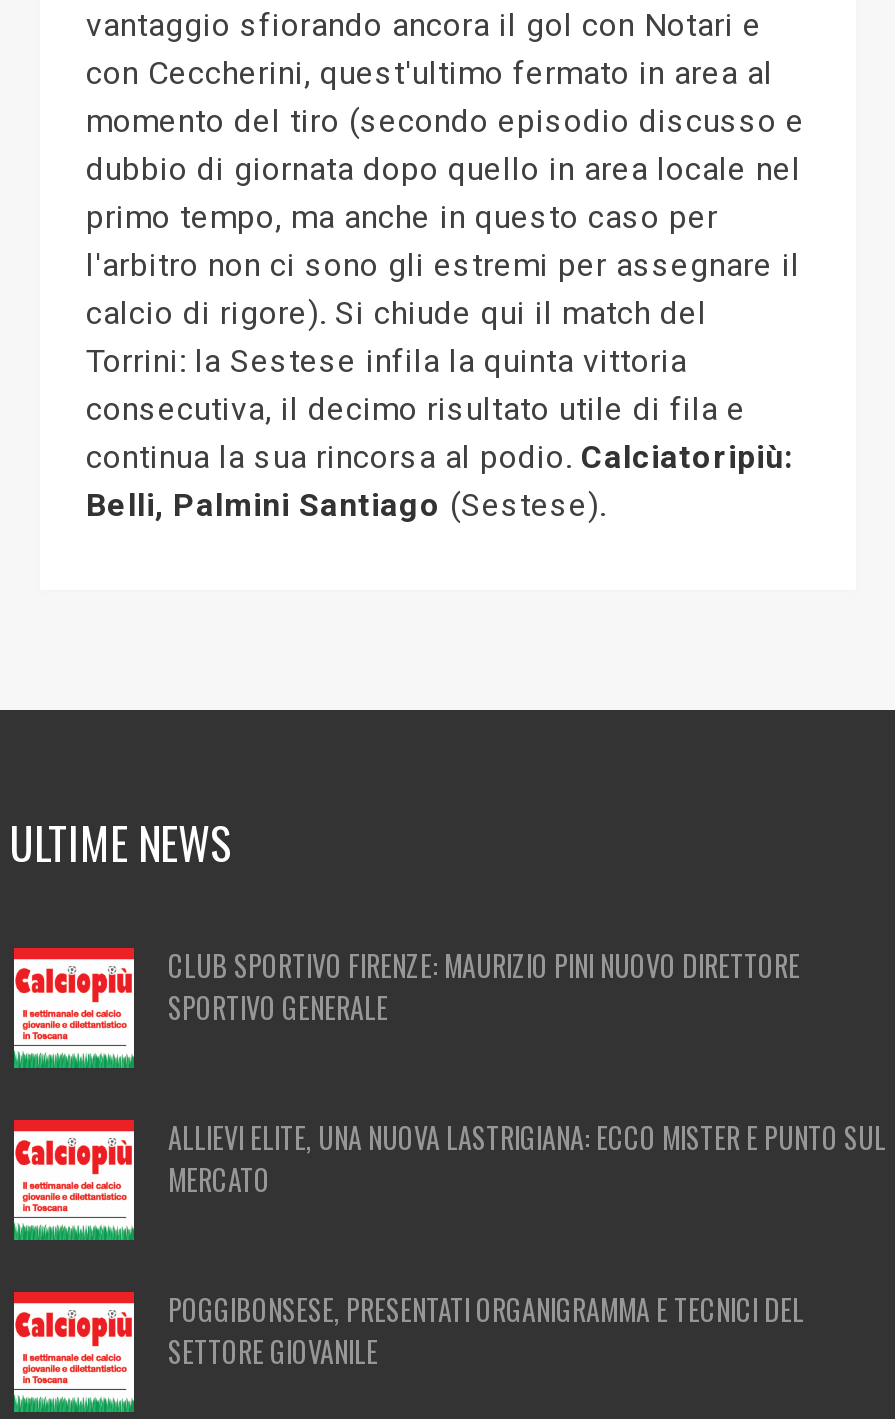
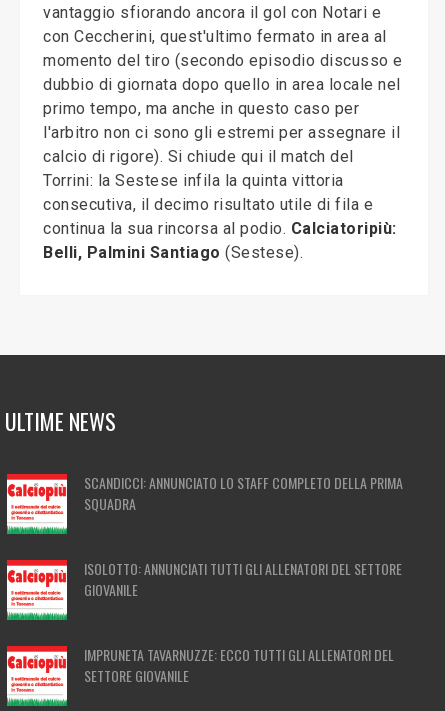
- CLUB SPORTIVO FIRENZE: MAURIZIO PINI NUOVO DIRETTORE
- SPORTIVO GENERALE
+ SCANDICCI: ANNUNCIATO LO STAFF COMPLETO DELLA PRIMA
+ SQUADRA

- ALLIEVI ELITE, UNA NUOVA LASTRIGIANA: ECCO MISTER E PUNTO SUL
- MERCATO
+ ISOLOTTO: ANNUNCIATI TUTTI GLI ALLENATORI DEL SETTORE
+ GIOVANILE

- POGGIBONSESE, PRESENTATI ORGANIGRAMMA E TECNICI DEL
+ IMPRUNETA TAVARNUZZE: ECCO TUTTI GLI ALLENATORI DEL
